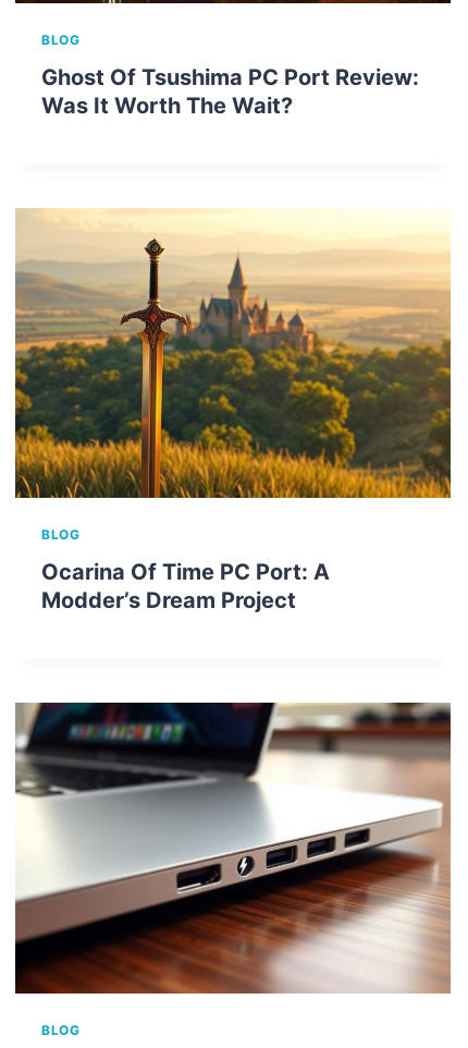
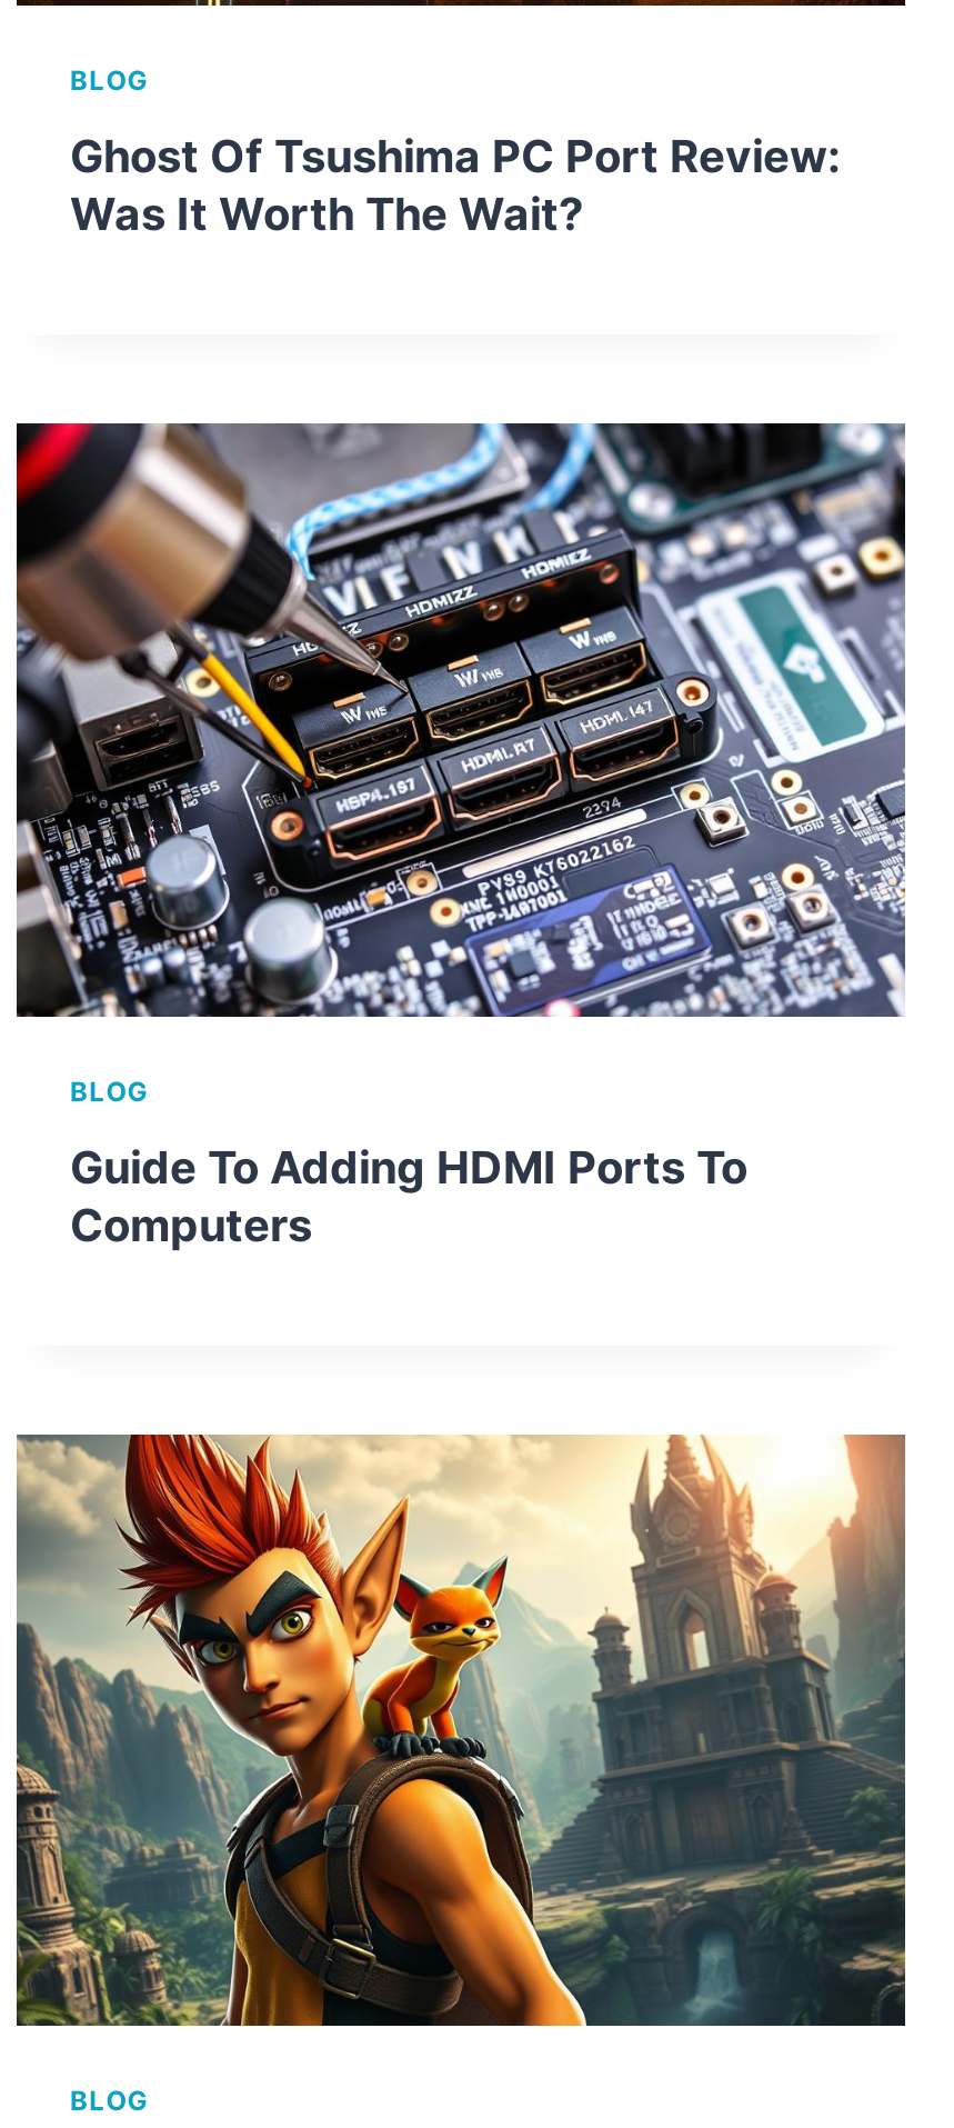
- [image]
+ [image]

- Ocarina Of Time PC Port: A
- Modder’s Dream Project
+ Guide To Adding HDMI Ports To
+ Computers

- [image]
+ [image]
